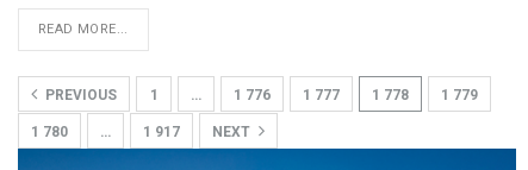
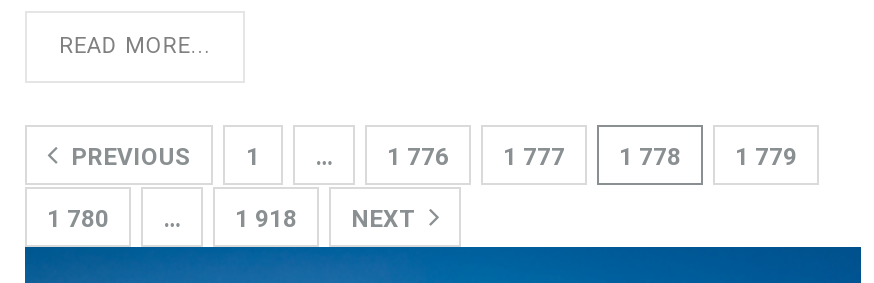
- 1 917
+ 1 918
